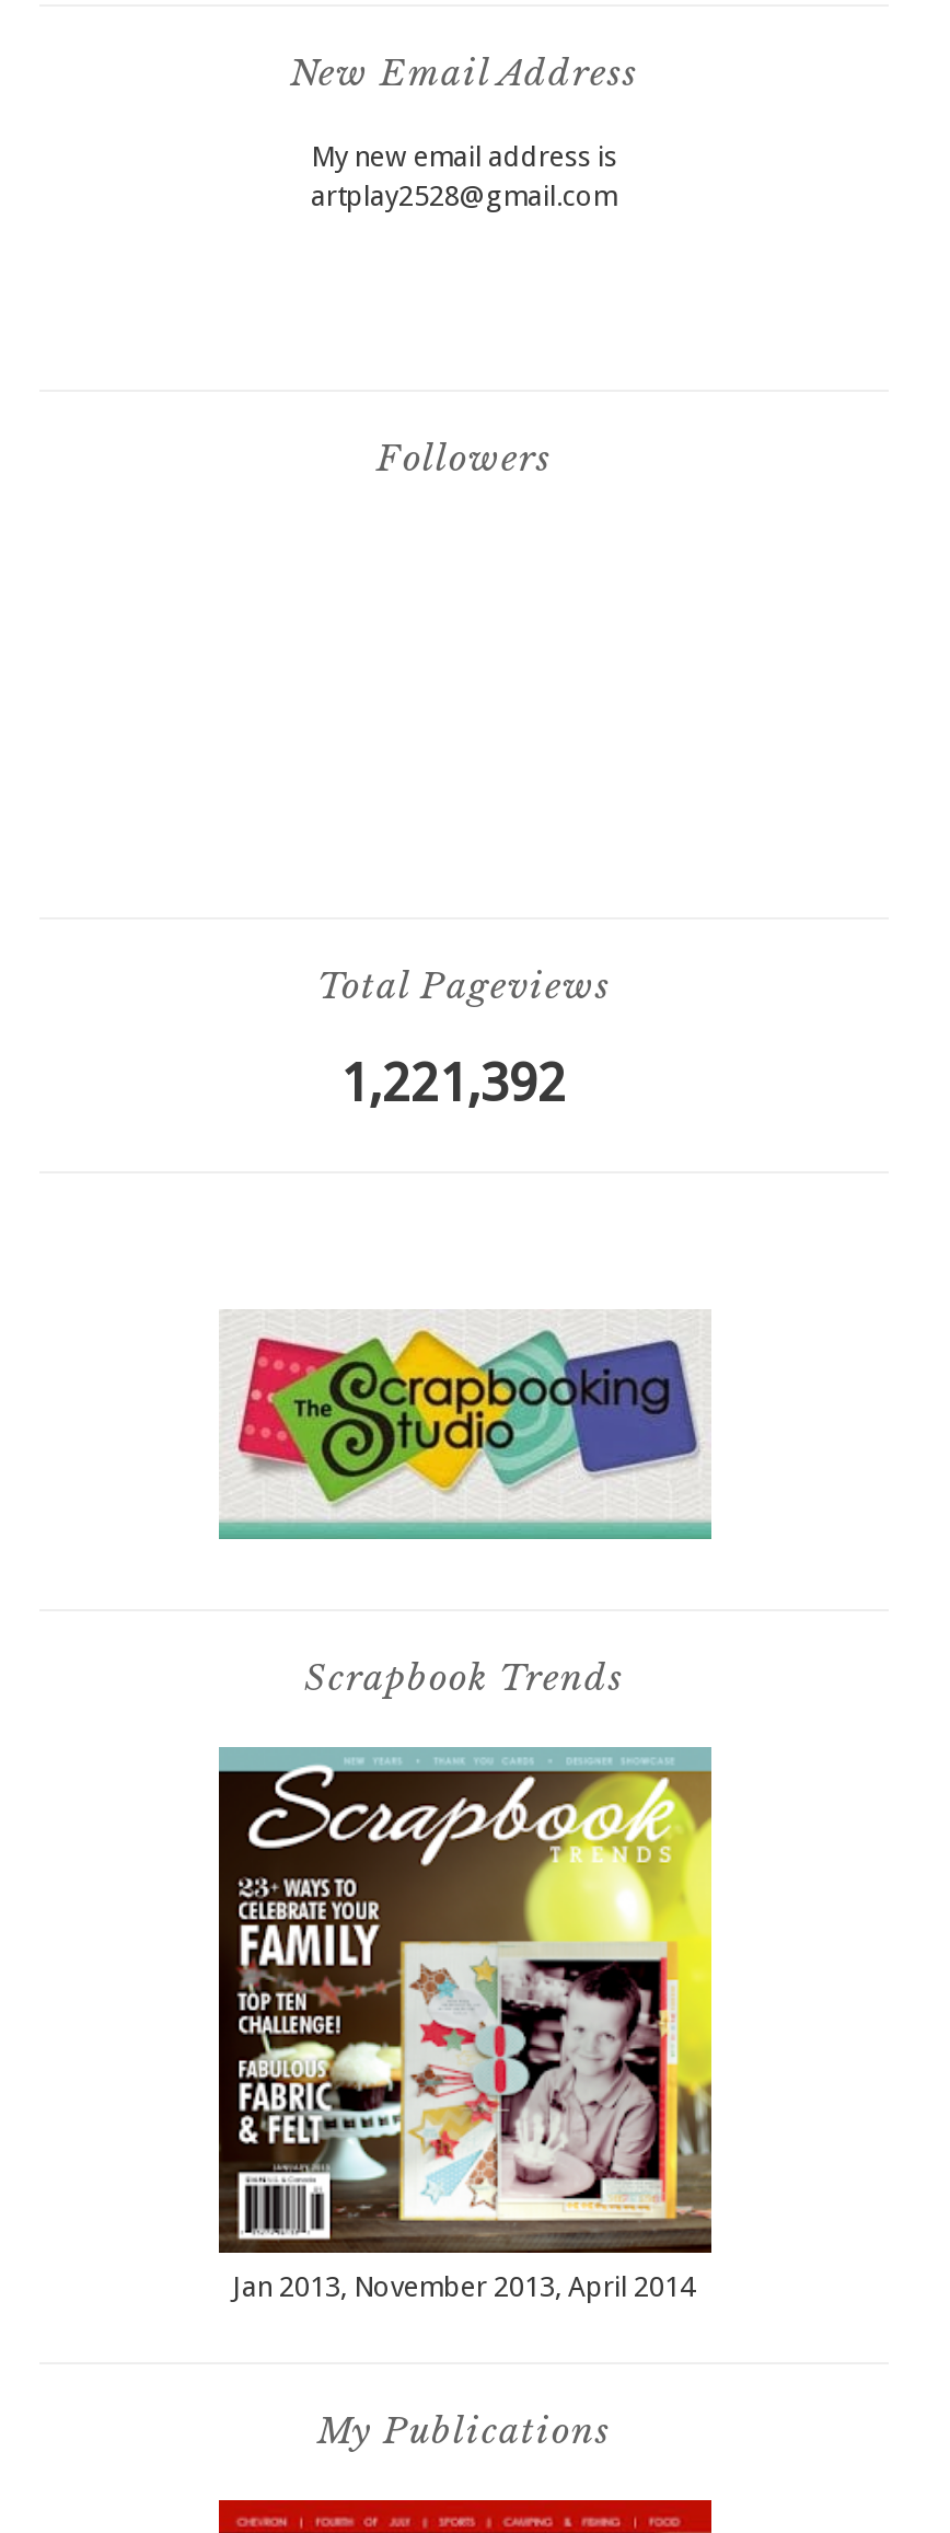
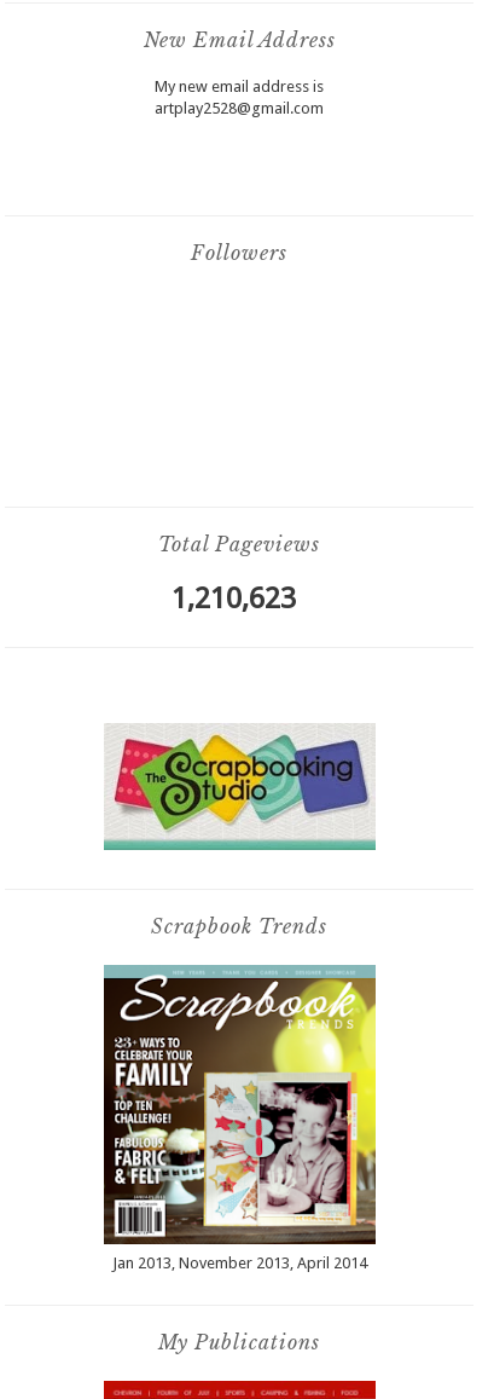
- 1,221,392
+ 1,210,623
